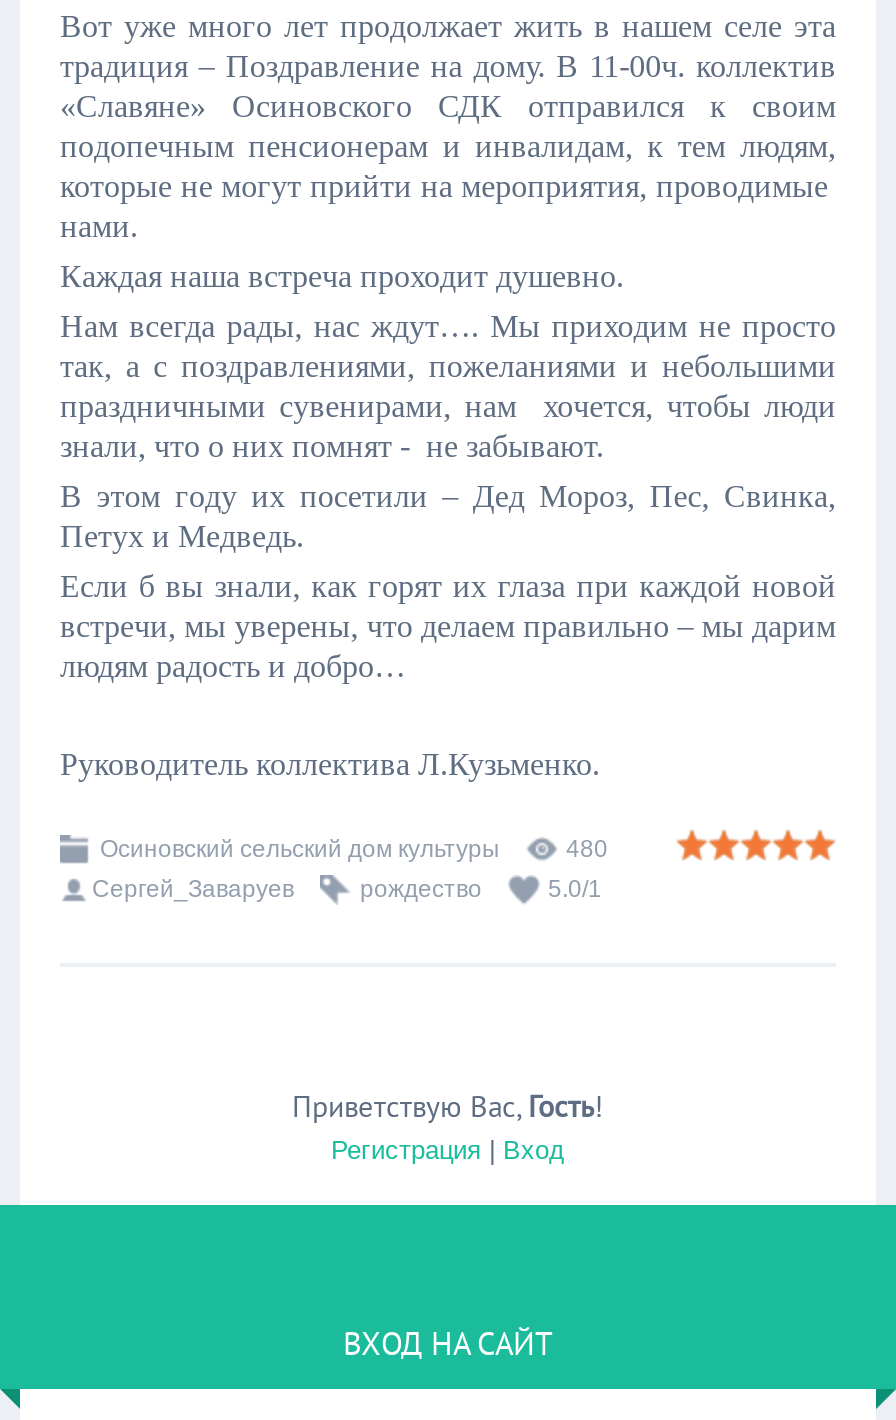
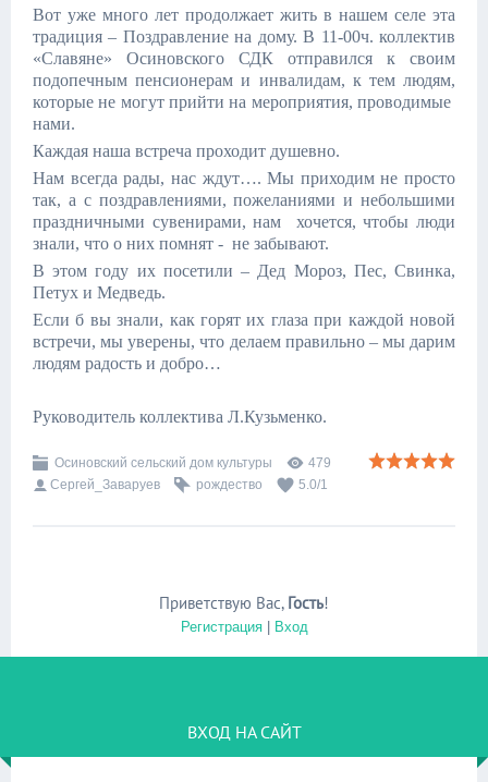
- 480
+ 479
